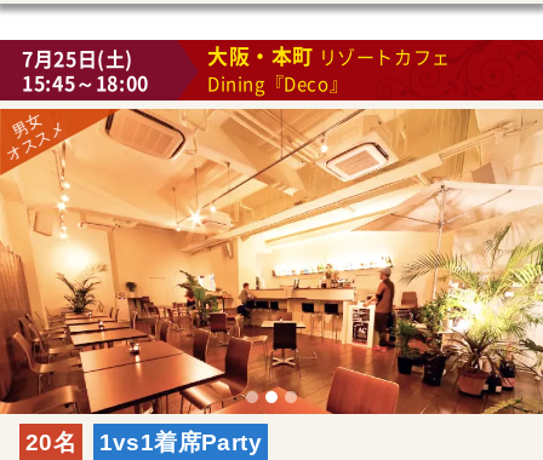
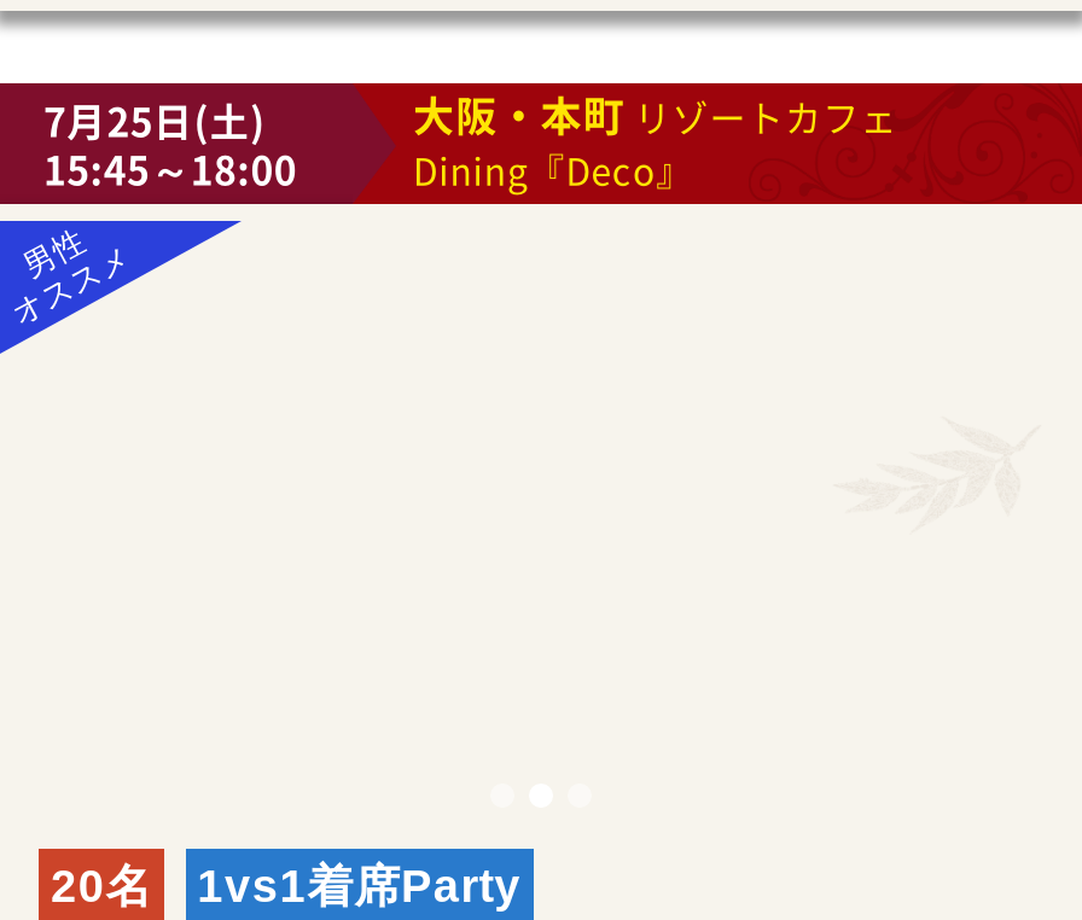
- [image]
